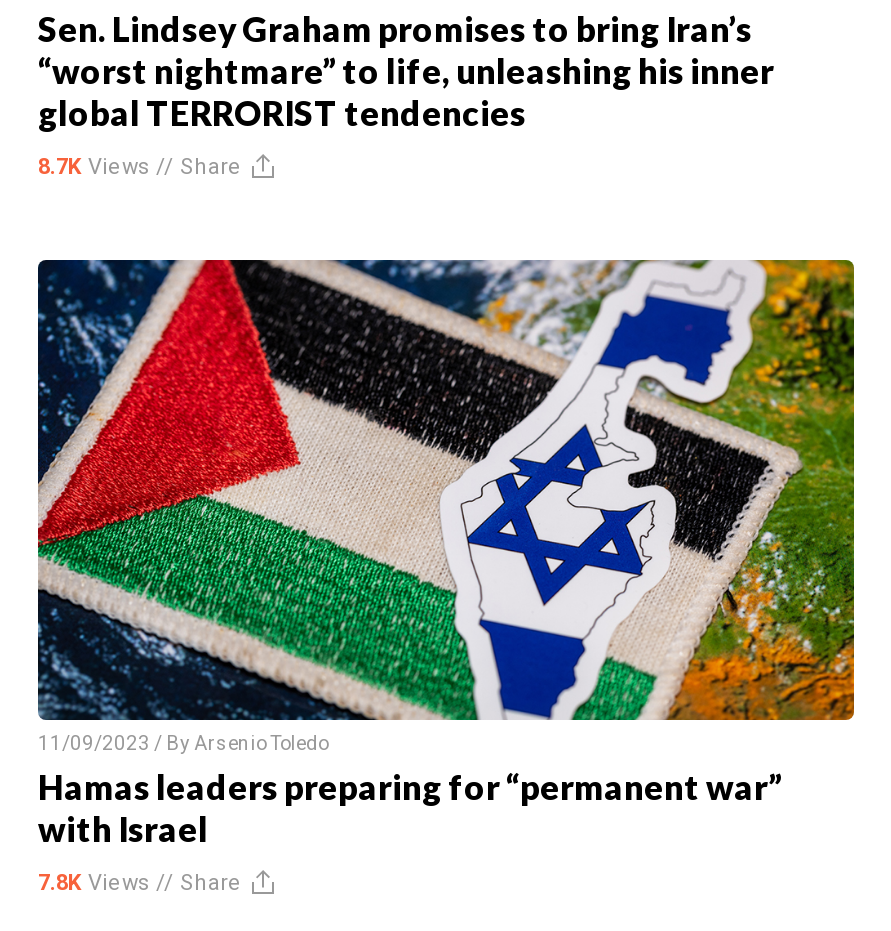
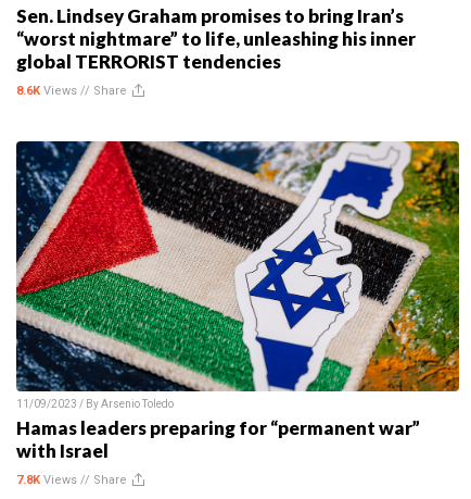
- 8.7K Views // Share
+ 8.6K Views // Share
